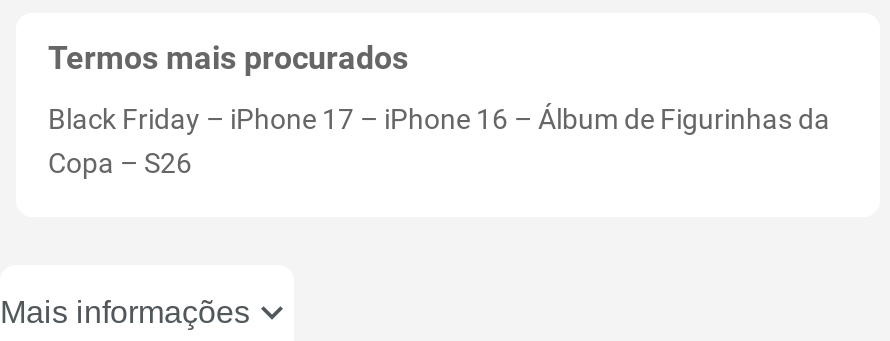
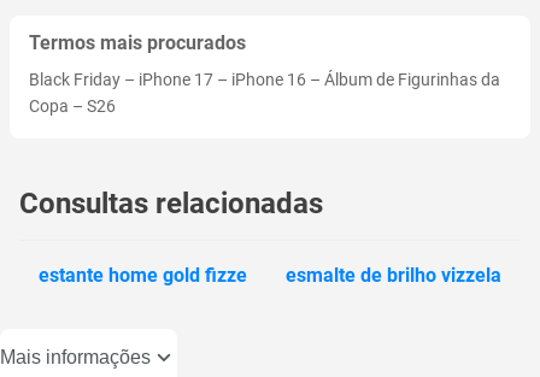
+ Consultas relacionadas
+ estante home gold fizze
+ esmalte de brilho vizzela
